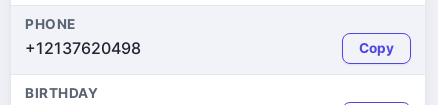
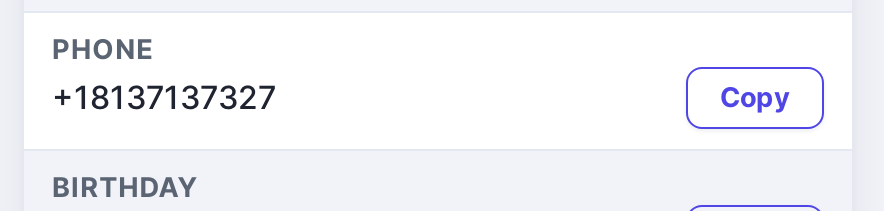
- +12137620498
+ +18137137327
